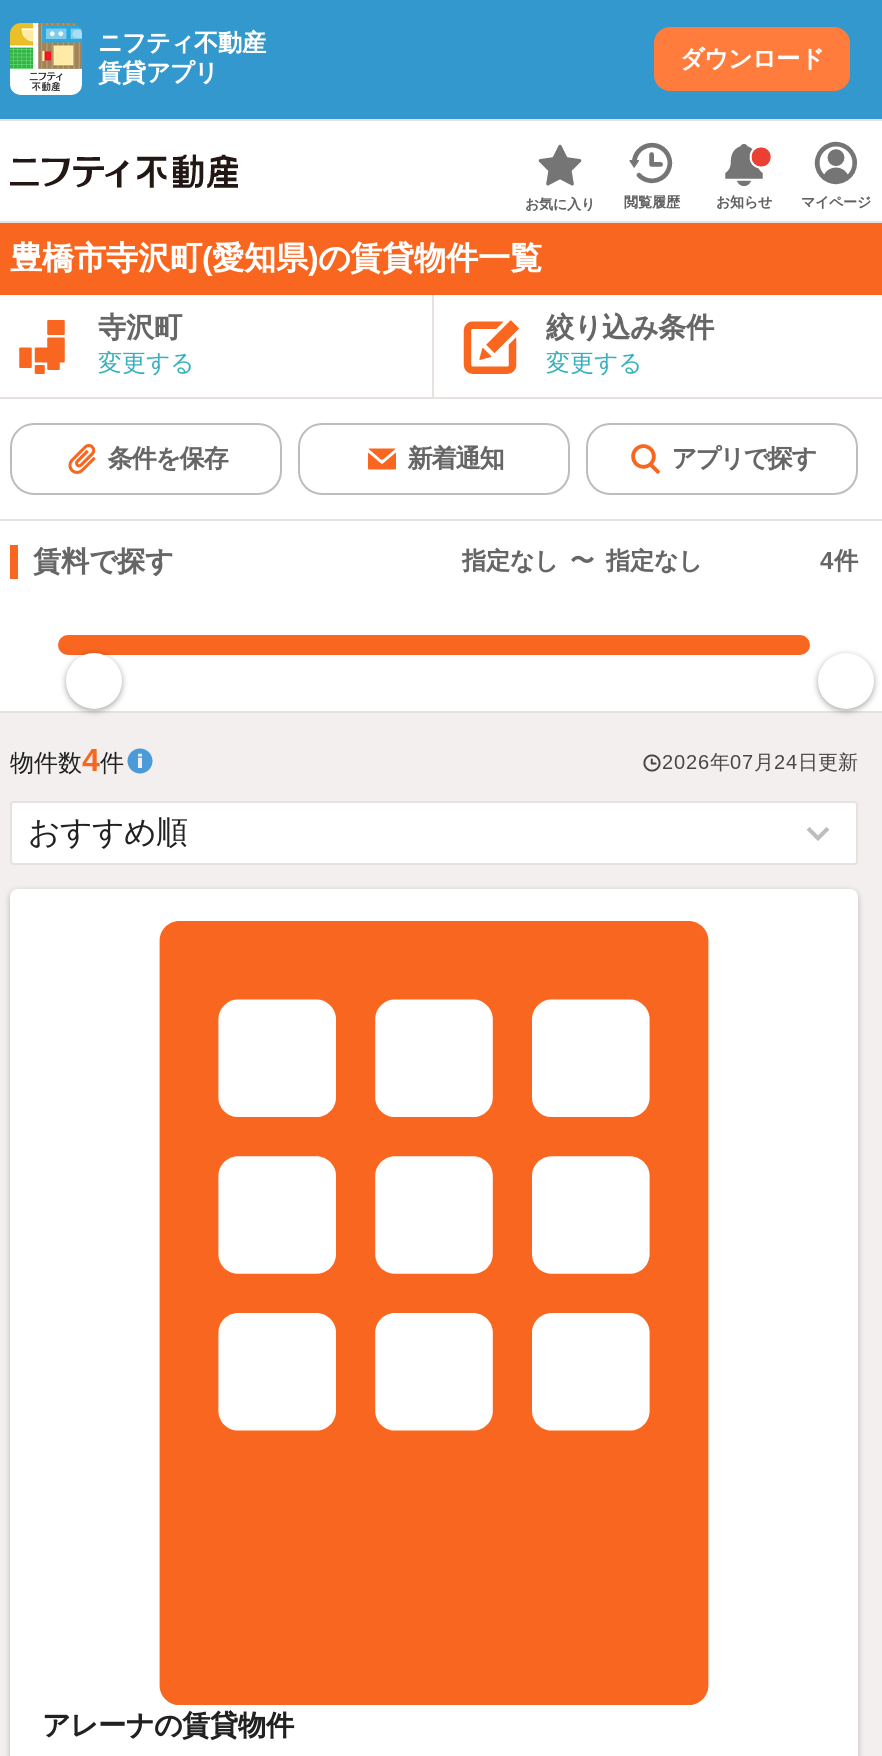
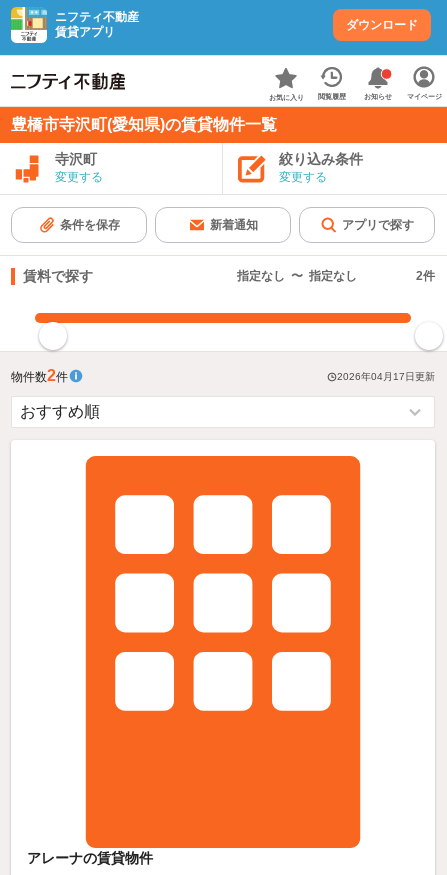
- 4件
+ 2件

- 物件数4件
+ 物件数2件

- 2026年07月24日更新
+ 2026年04月17日更新
